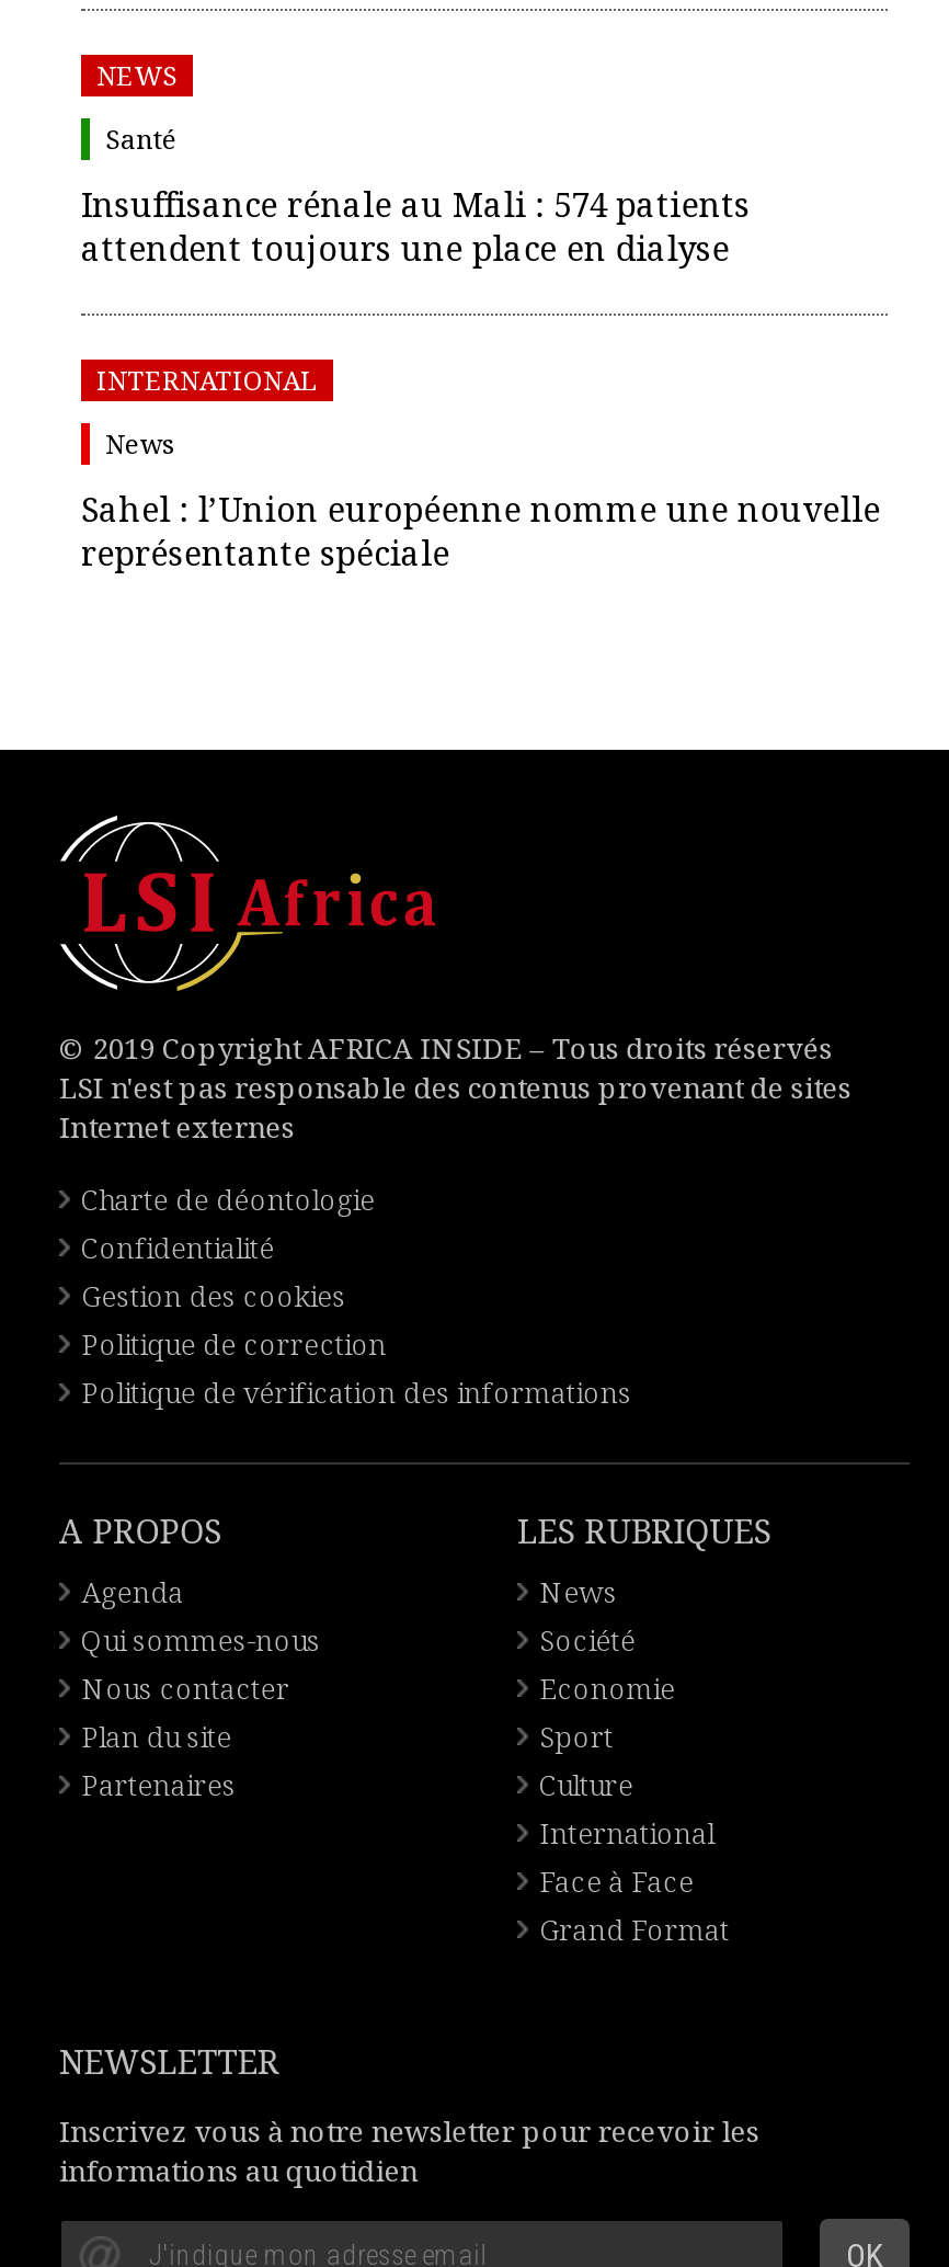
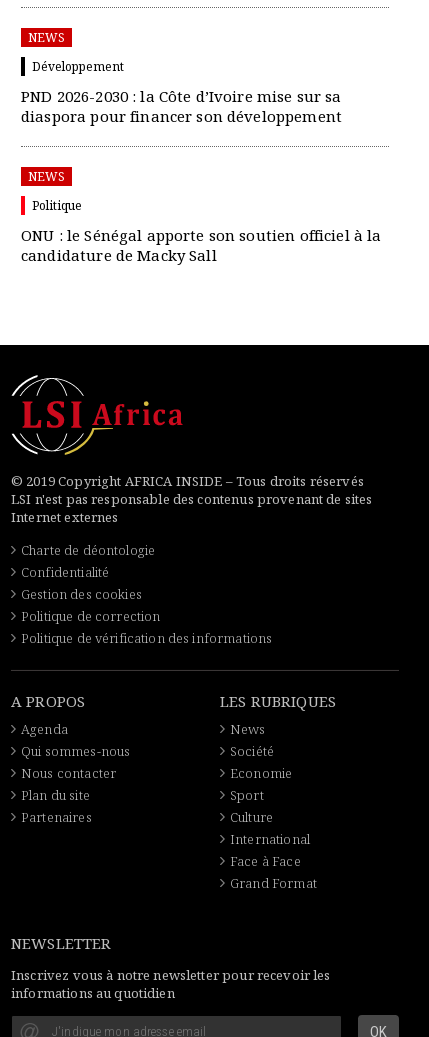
- Santé
+ Développement

- Insuffisance rénale au Mali : 574 patients
- attendent toujours une place en dialyse
+ PND 2026-2030 : la Côte d’Ivoire mise sur sa
+ diaspora pour financer son développement

- INTERNATIONAL
+ NEWS

- News
+ Politique

- Sahel : l’Union européenne nomme une nouvelle
- représentante spéciale
+ ONU : le Sénégal apporte son soutien officiel à la
+ candidature de Macky Sall
